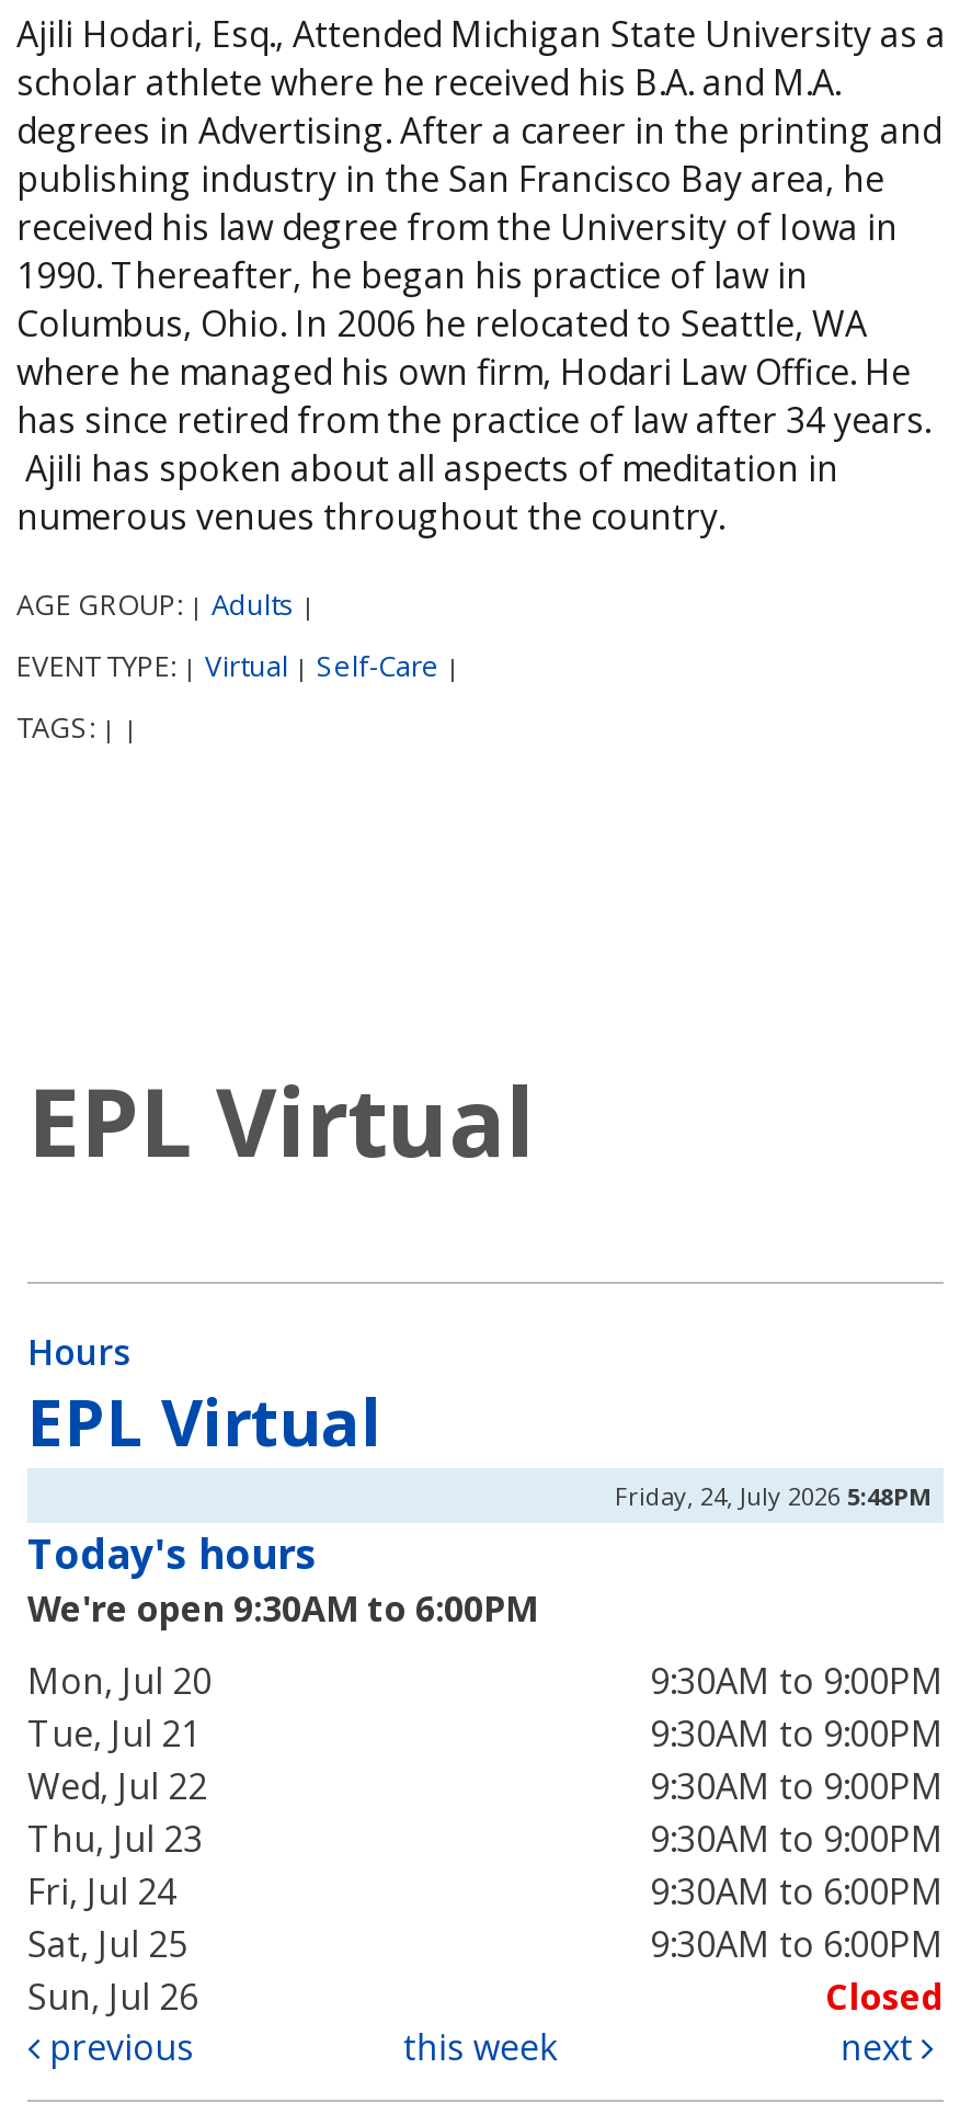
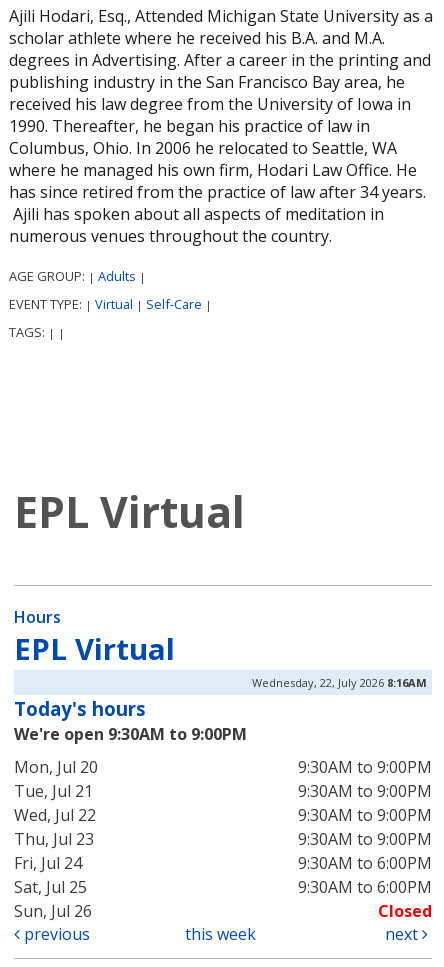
- Friday, 24, July 2026 5:48PM
+ Wednesday, 22, July 2026 8:16AM

- We're open 9:30AM to 6:00PM
+ We're open 9:30AM to 9:00PM
